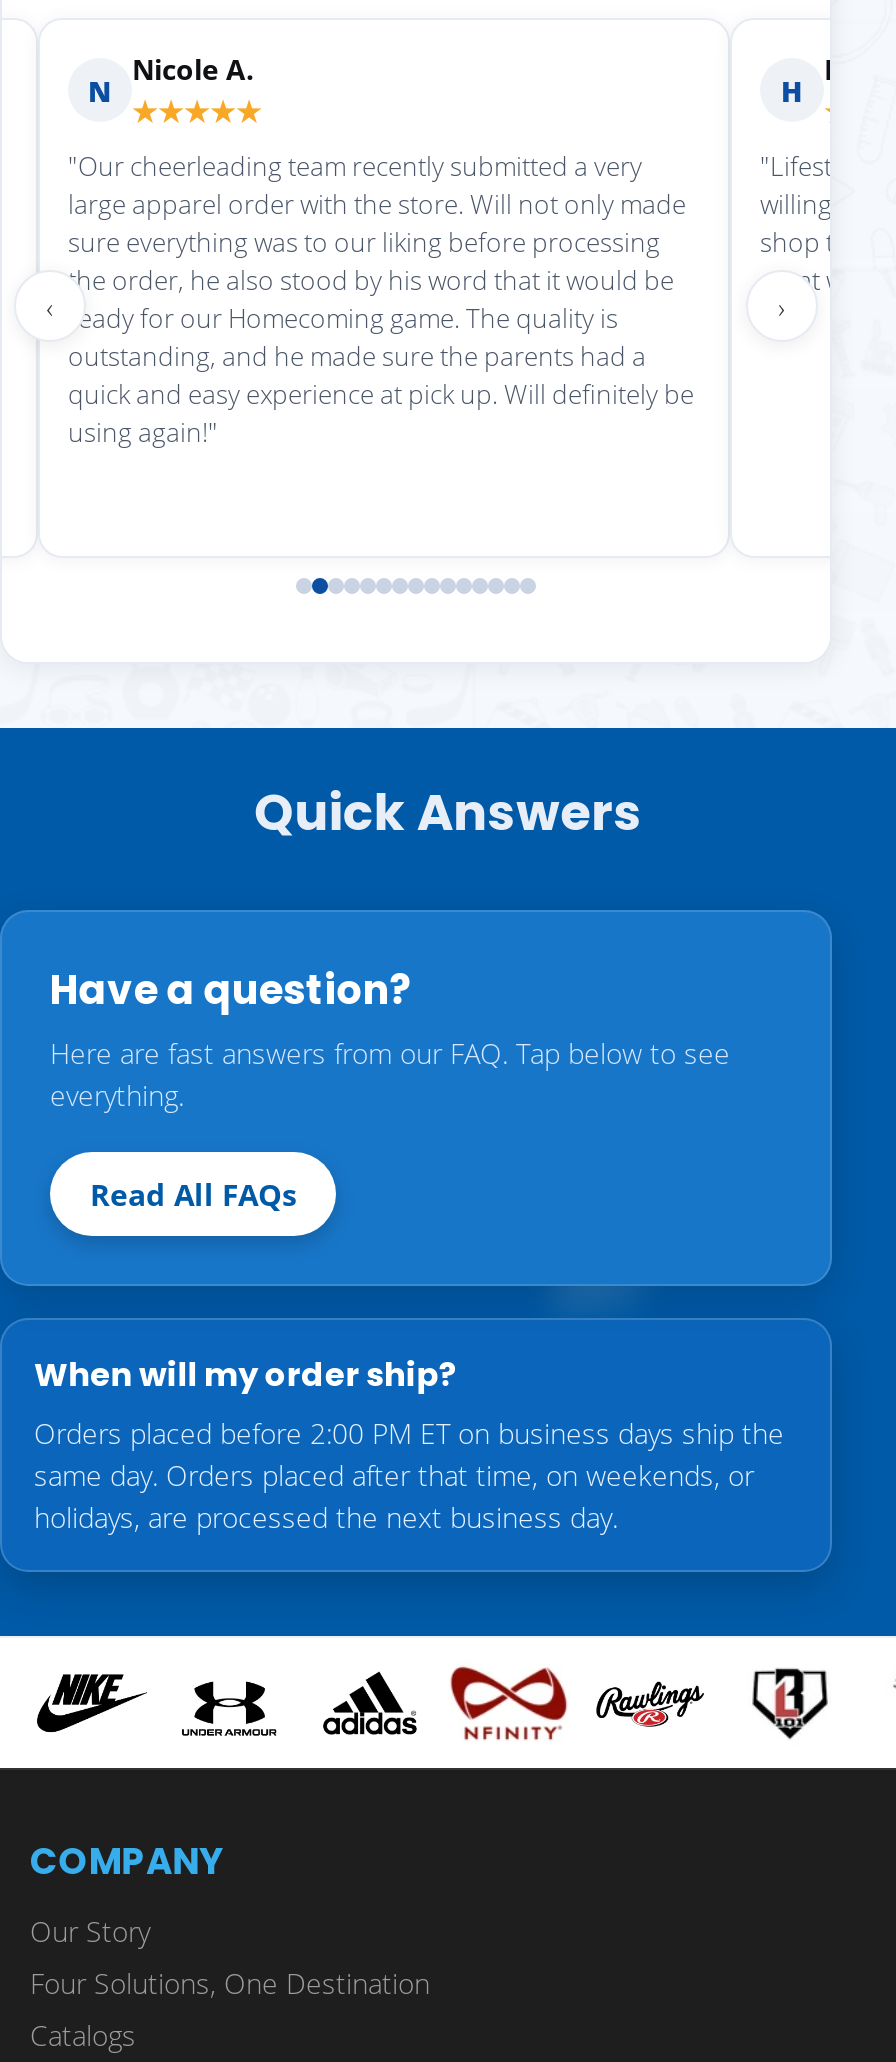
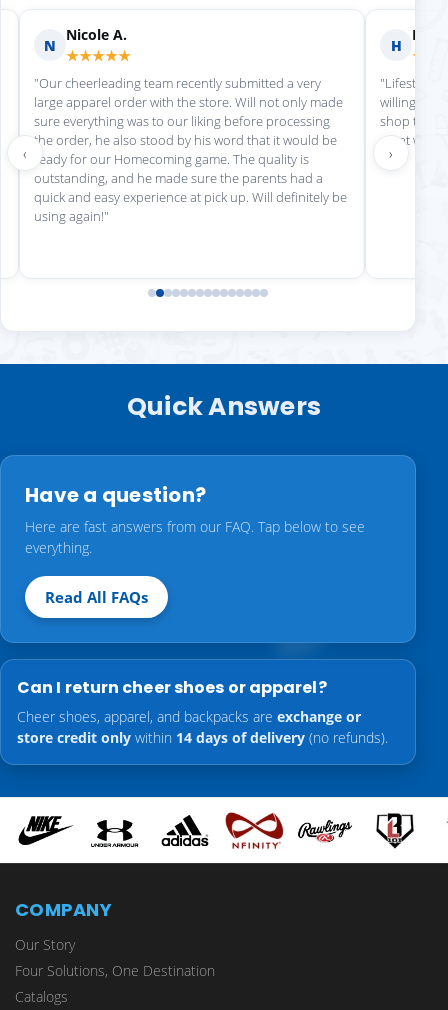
- When will my order ship?
- Orders placed before 2:00 PM ET on business days ship the
- same day. Orders placed after that time, on weekends, or
- holidays, are processed the next business day.
+ Can I return cheer shoes or apparel?
+ Cheer shoes, apparel, and backpacks are exchange or
+ store credit only within 14 days of delivery (no refunds).
